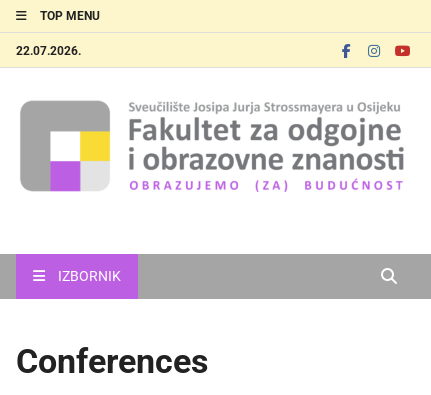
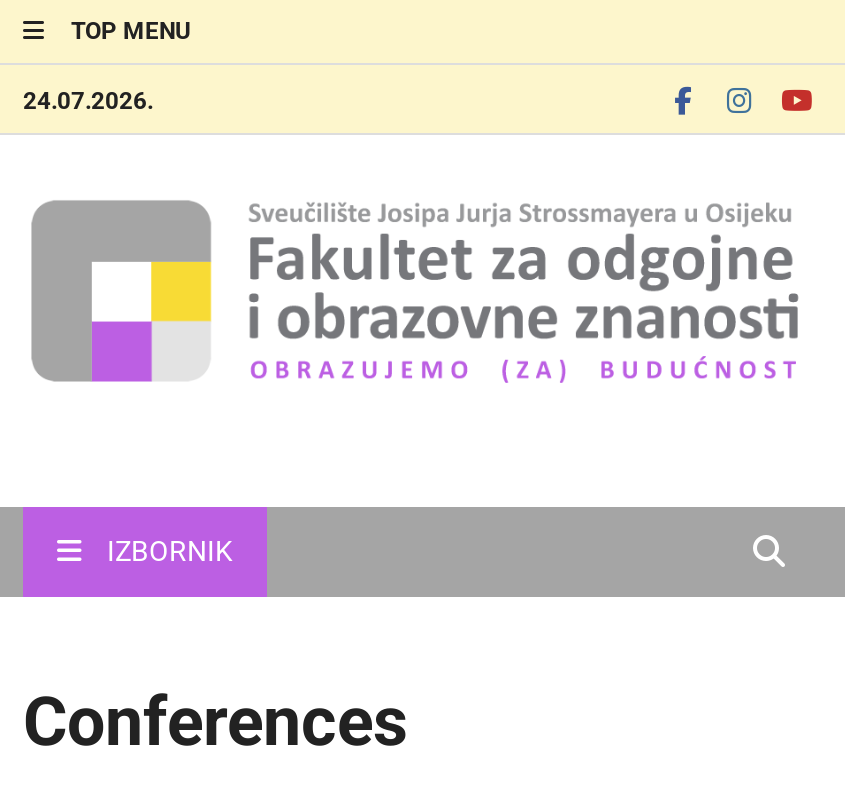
- 22.07.2026.
+ 24.07.2026.
